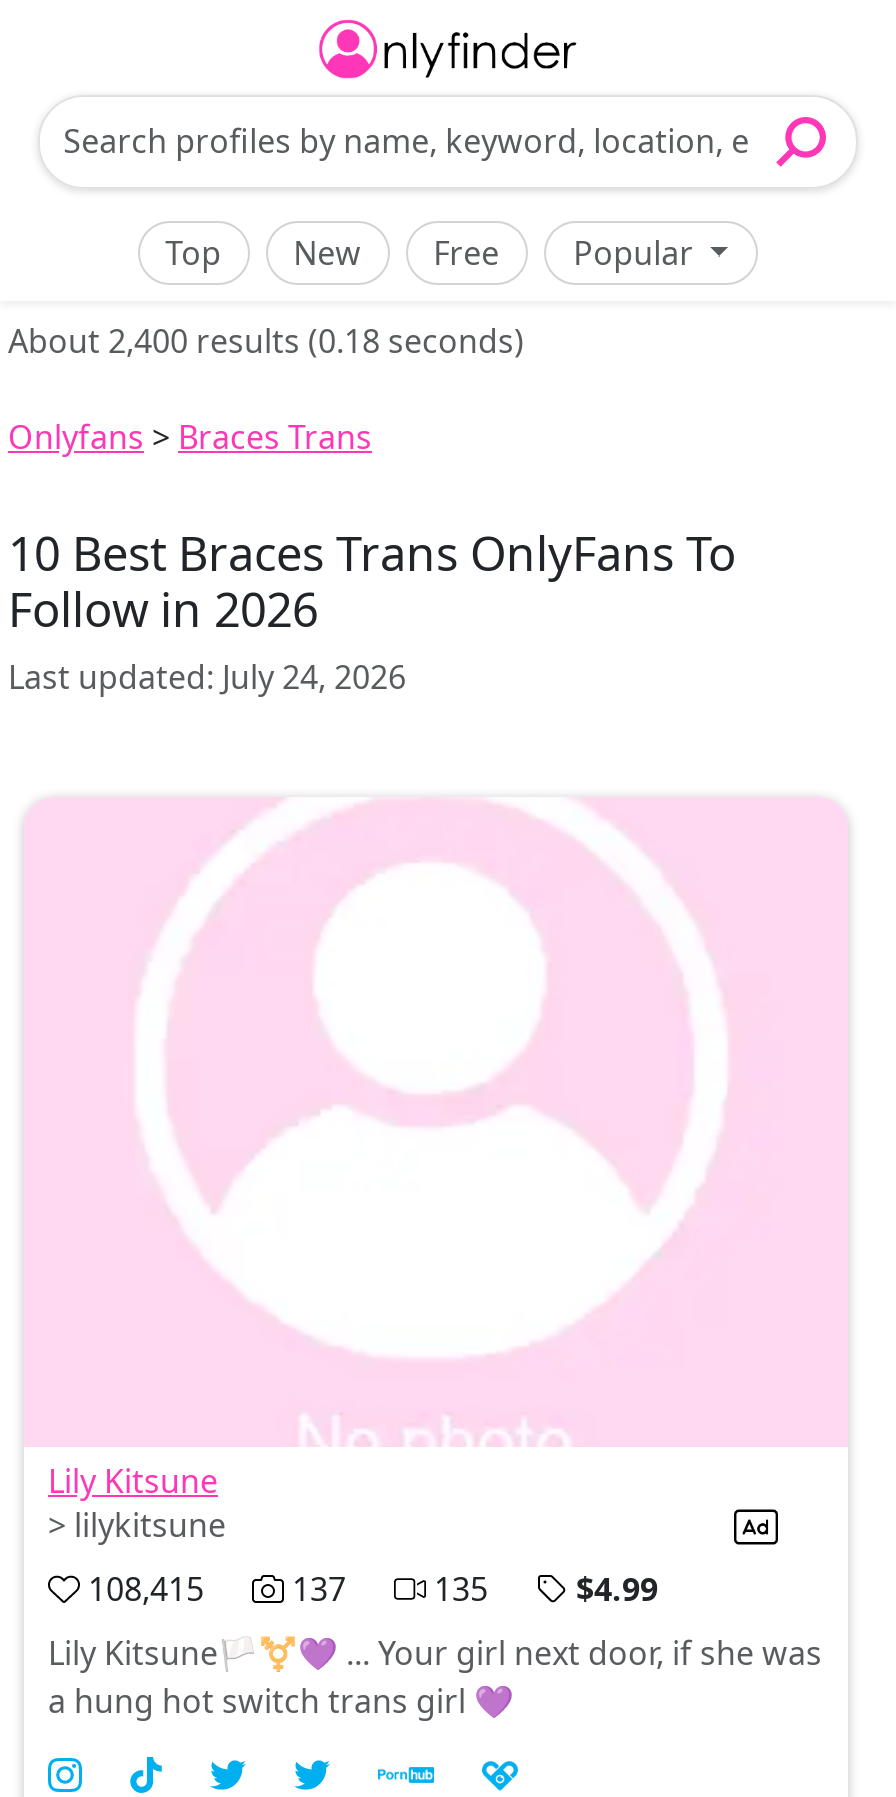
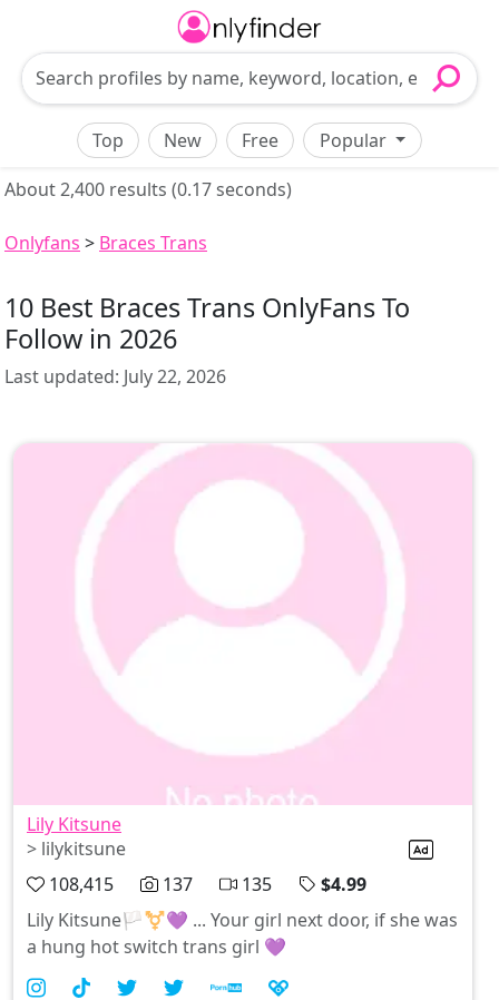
- About 2,400 results (0.18 seconds)
+ About 2,400 results (0.17 seconds)

- Last updated: July 24, 2026
+ Last updated: July 22, 2026
